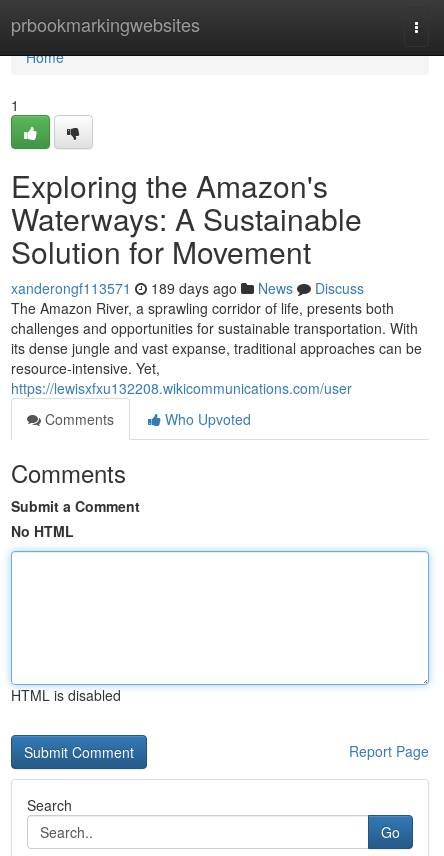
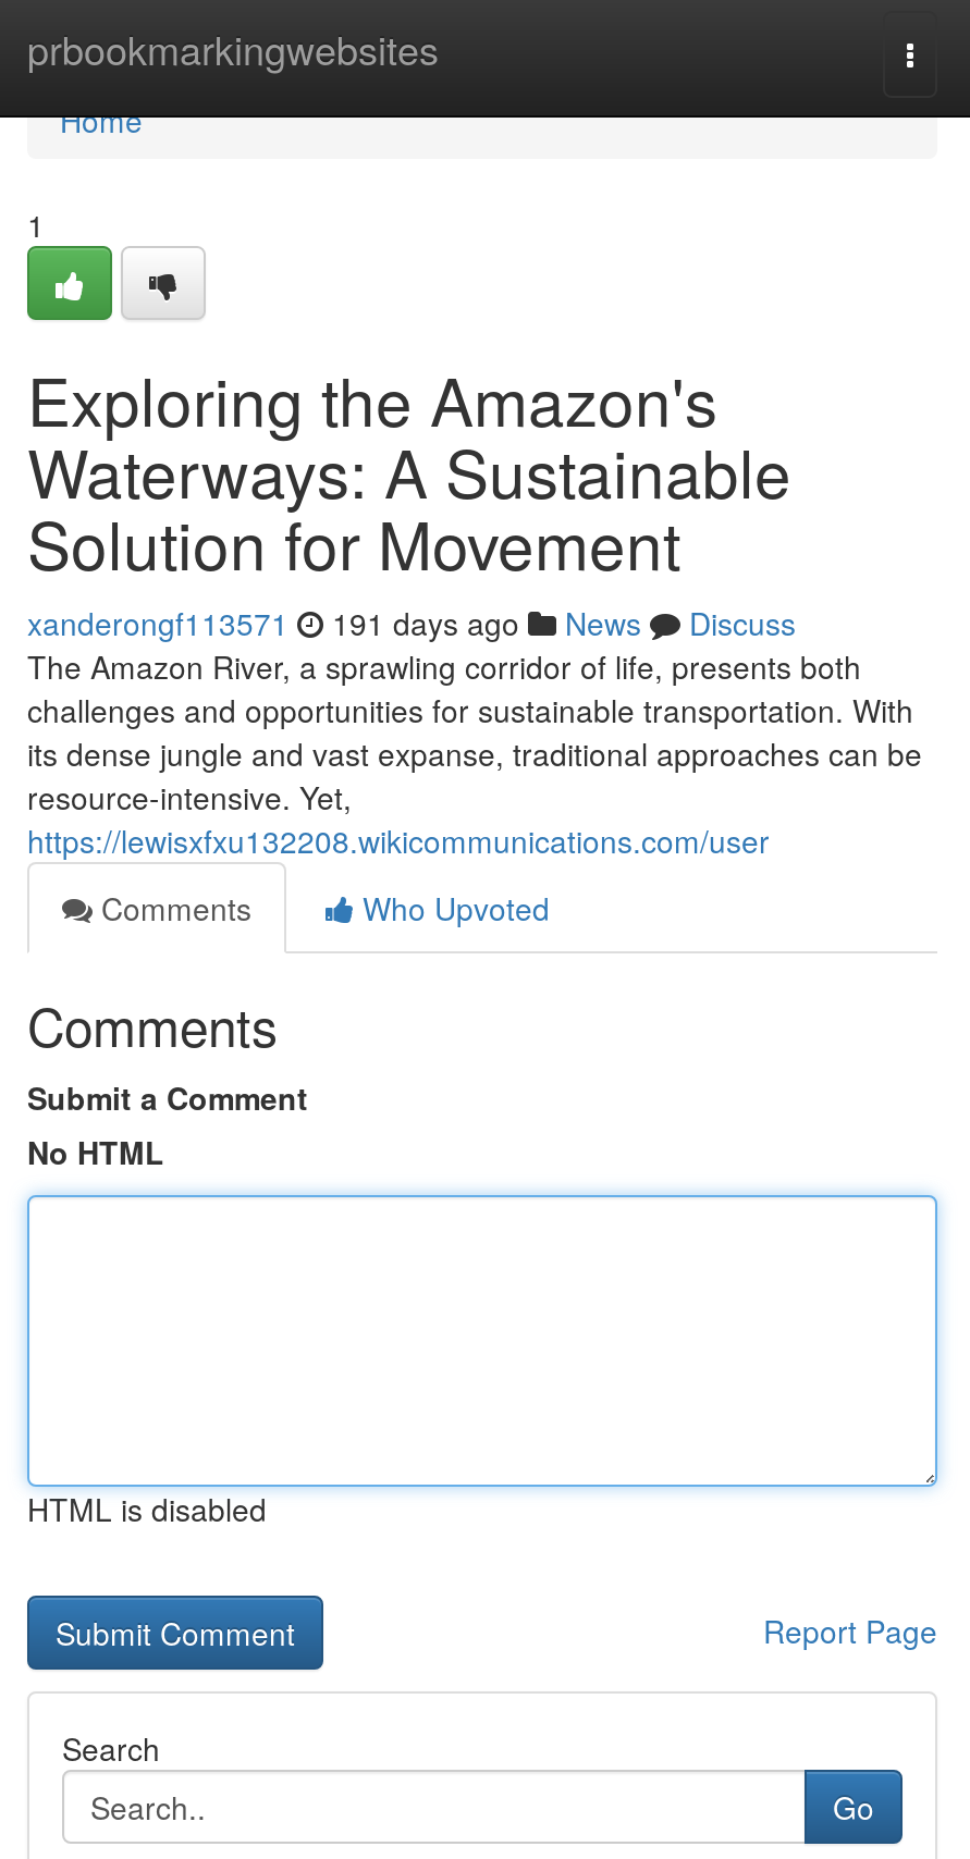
- xanderongf113571 189 days ago News Discuss
+ xanderongf113571 191 days ago News Discuss
